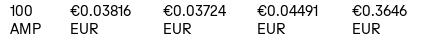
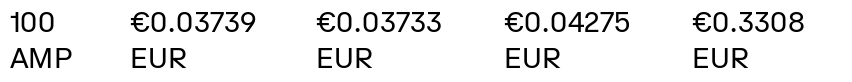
- €0.03816
+ €0.03739

- €0.03724
+ €0.03733

- €0.04491
+ €0.04275

- €0.3646
+ €0.3308
